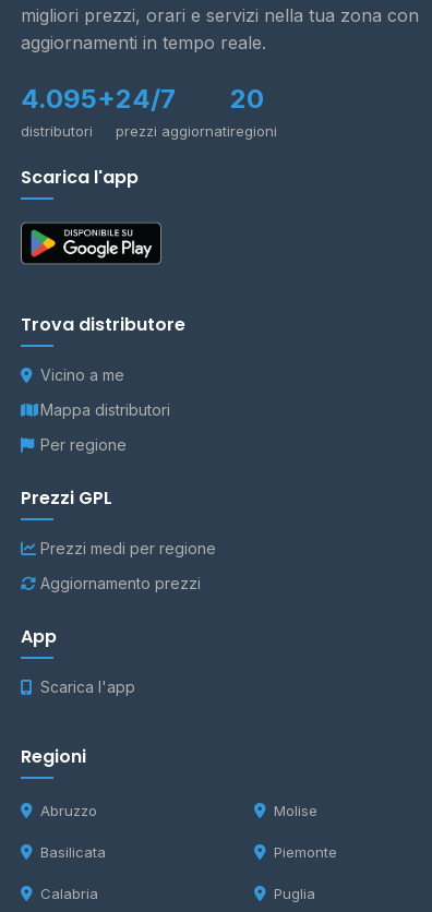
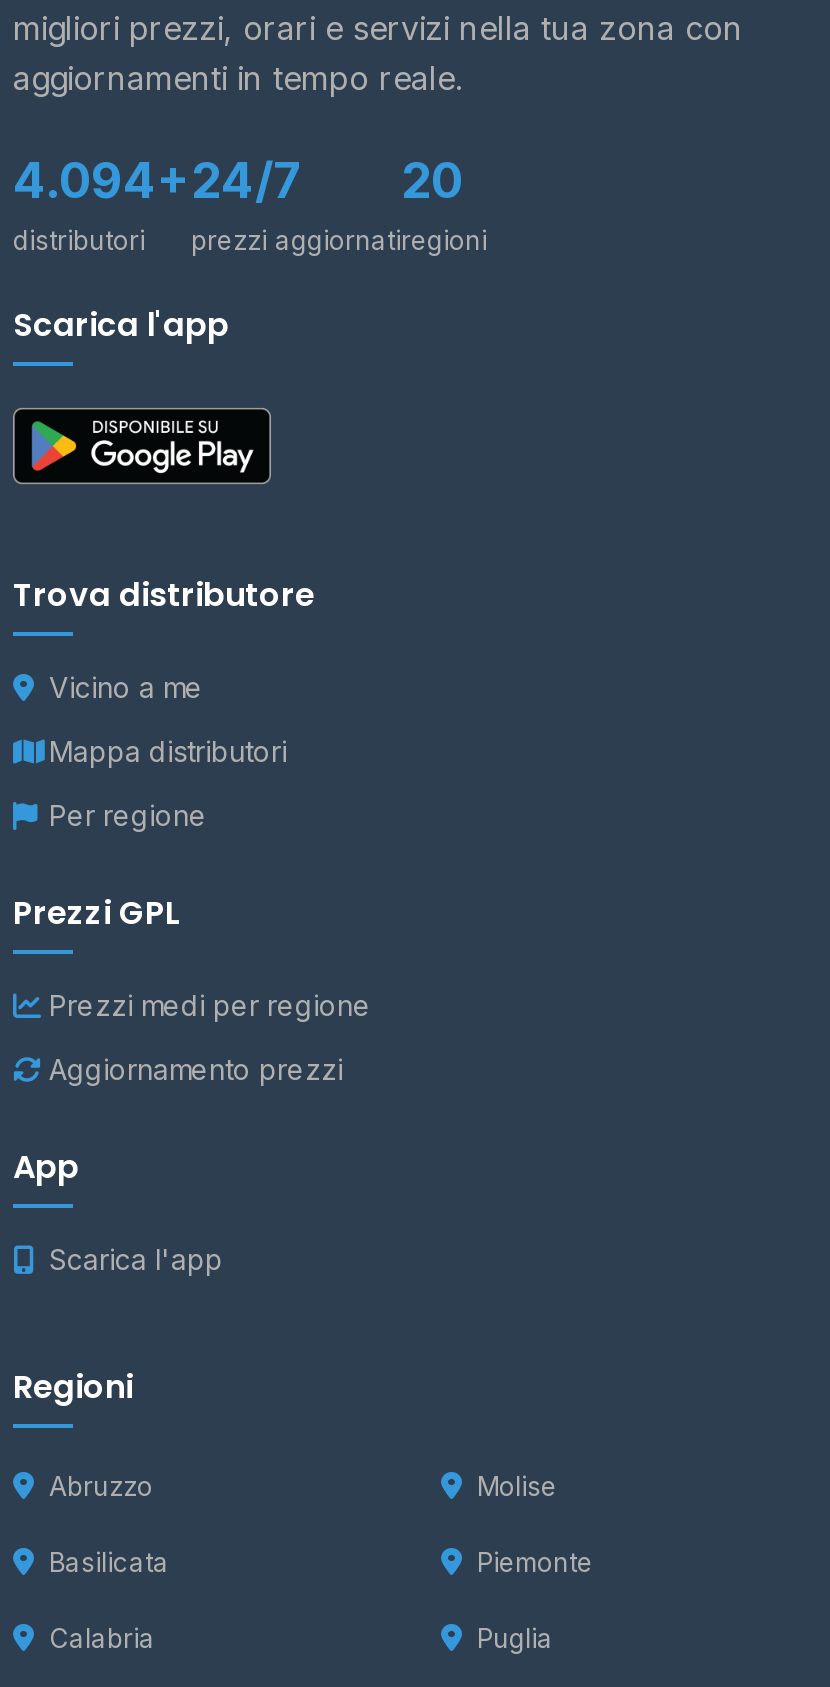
- 4.095+ 24/7 20
+ 4.094+ 24/7 20
